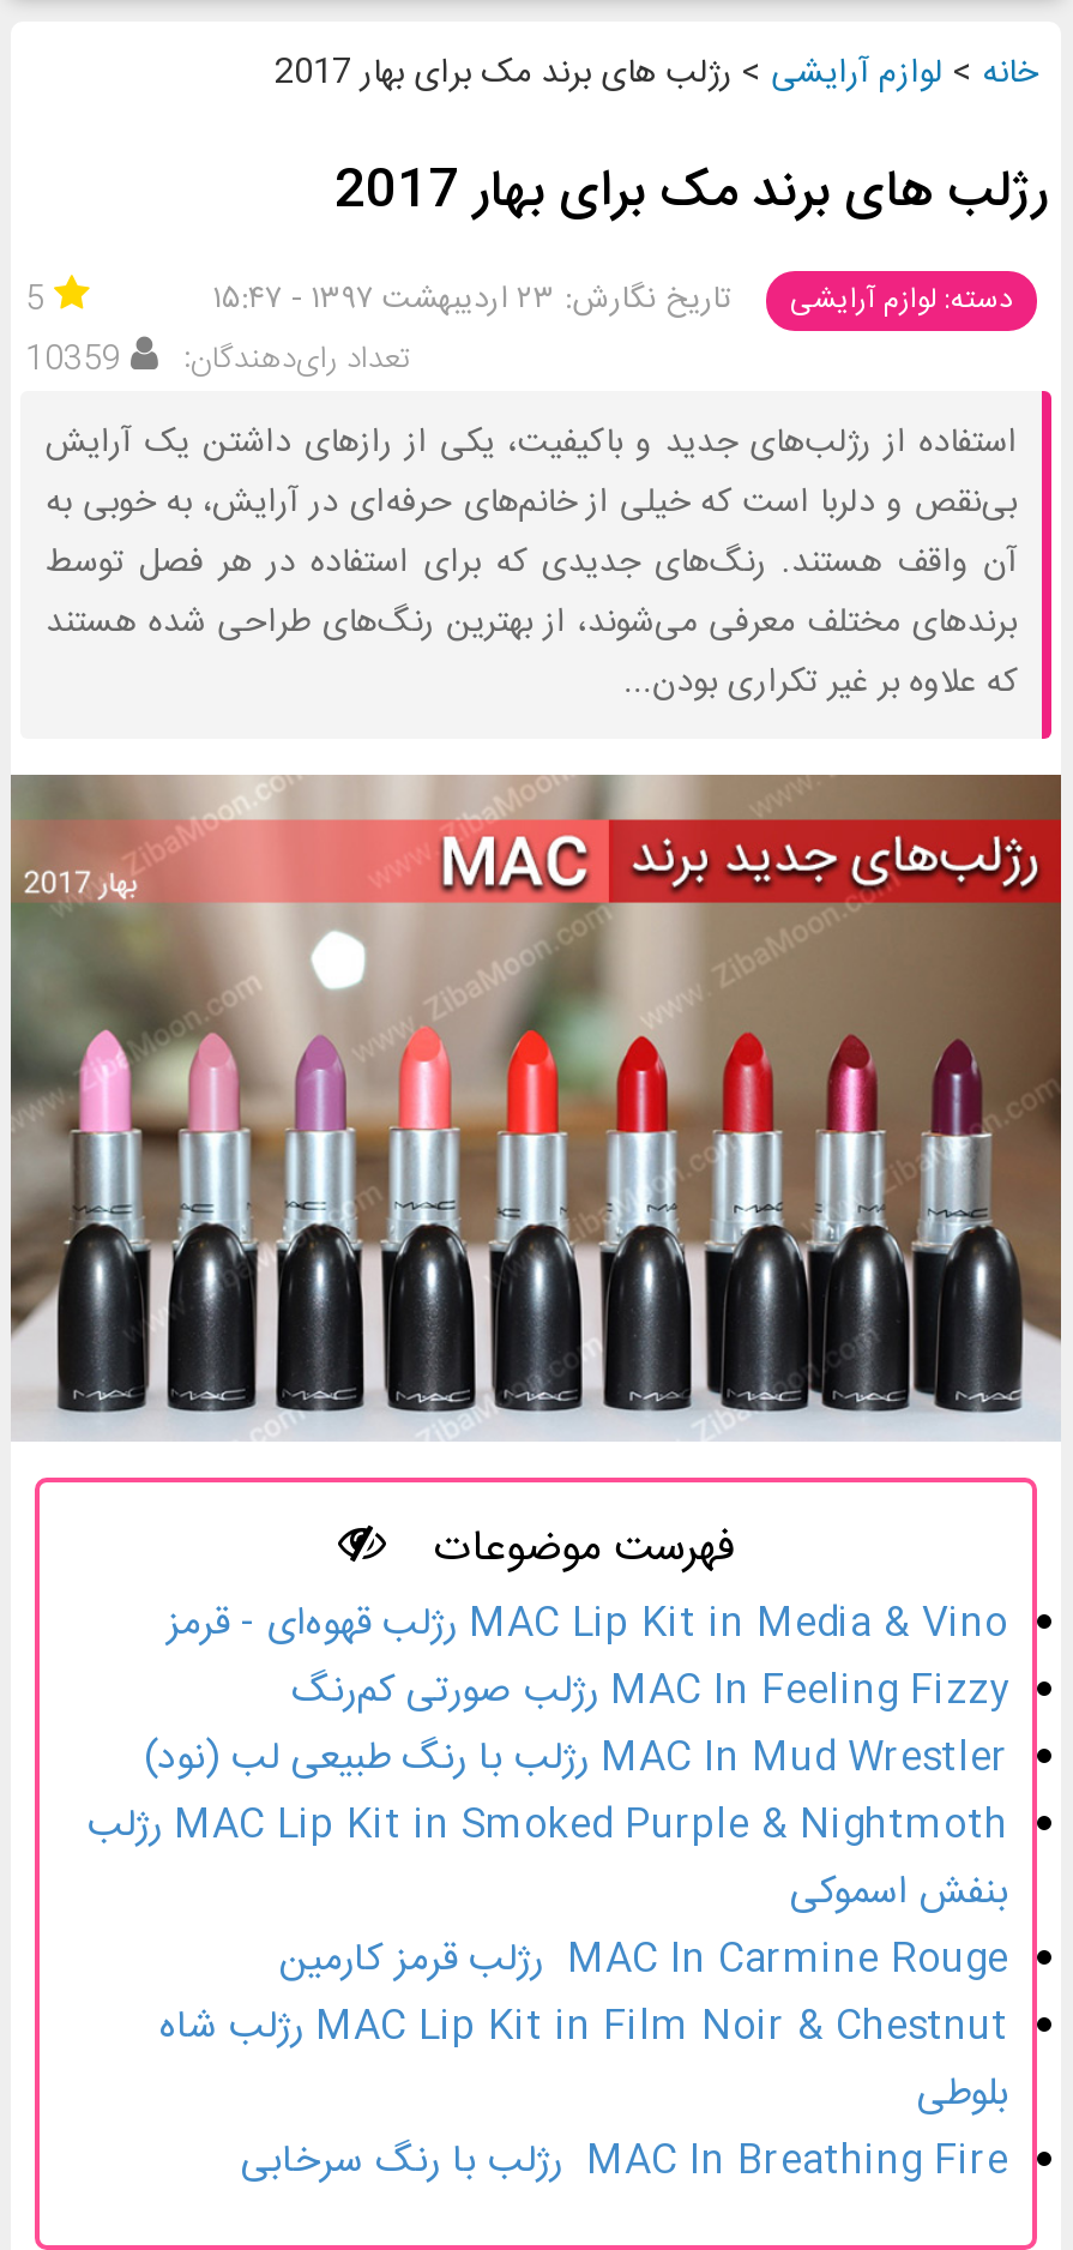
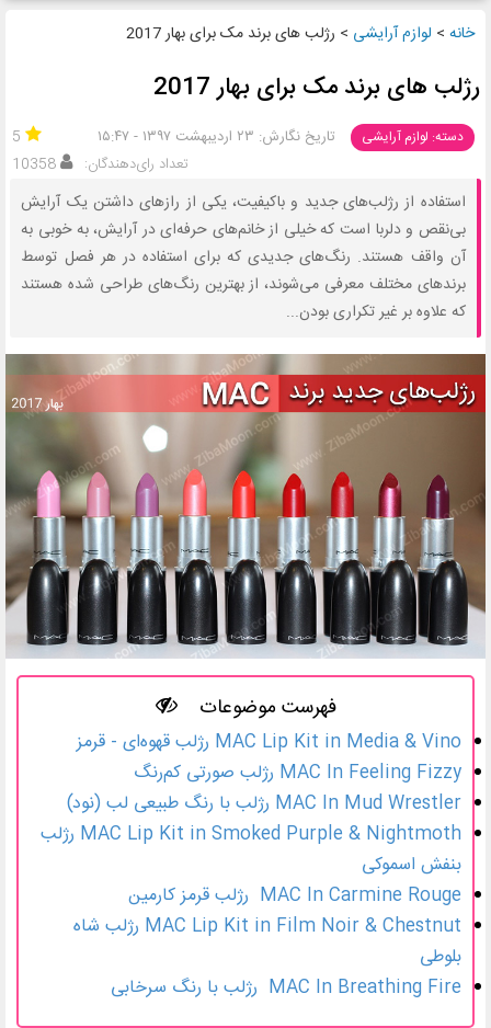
- تعداد رای‌دهندگان: 10359
+ تعداد رای‌دهندگان: 10358
